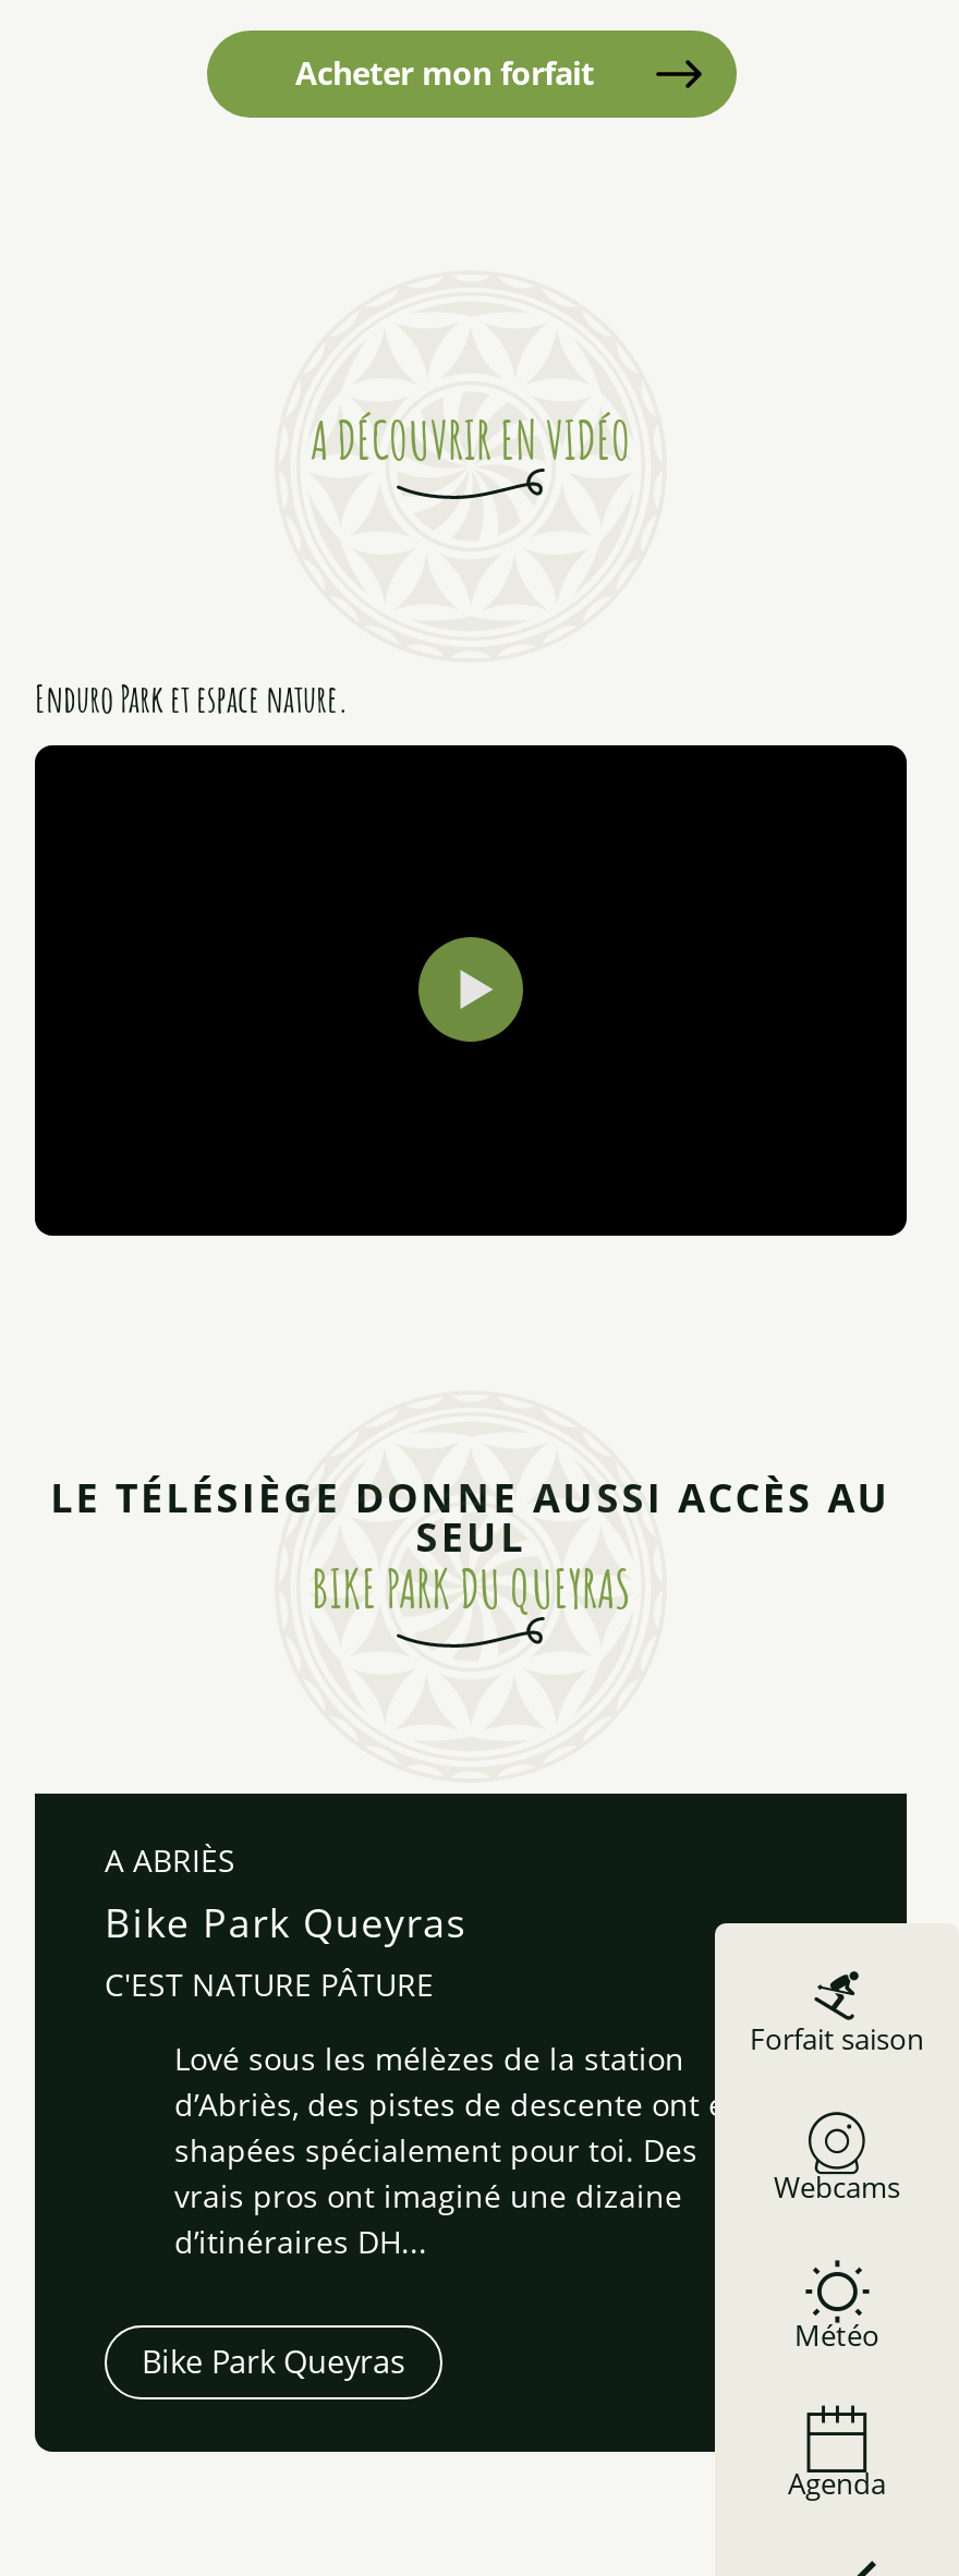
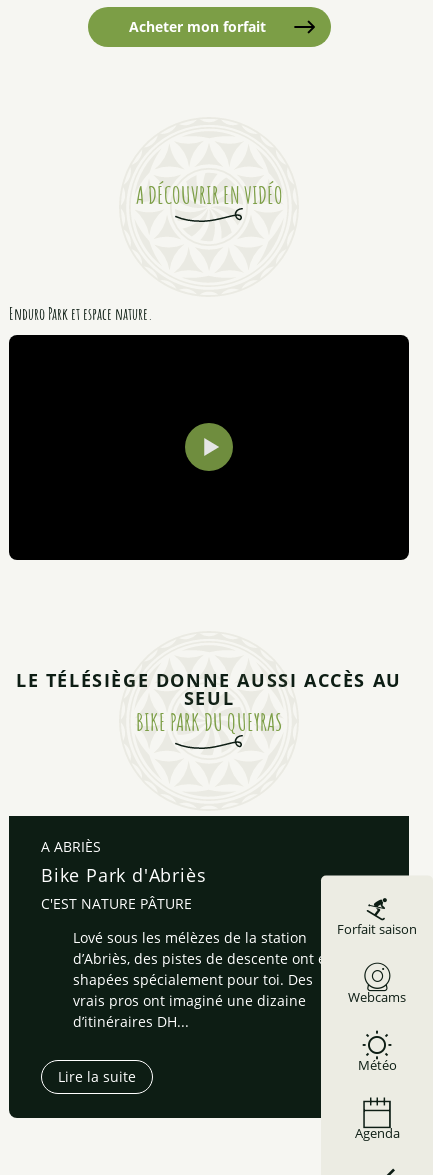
- Bike Park Queyras
+ Bike Park d'Abriès

- Bike Park Queyras
+ Lire la suite
